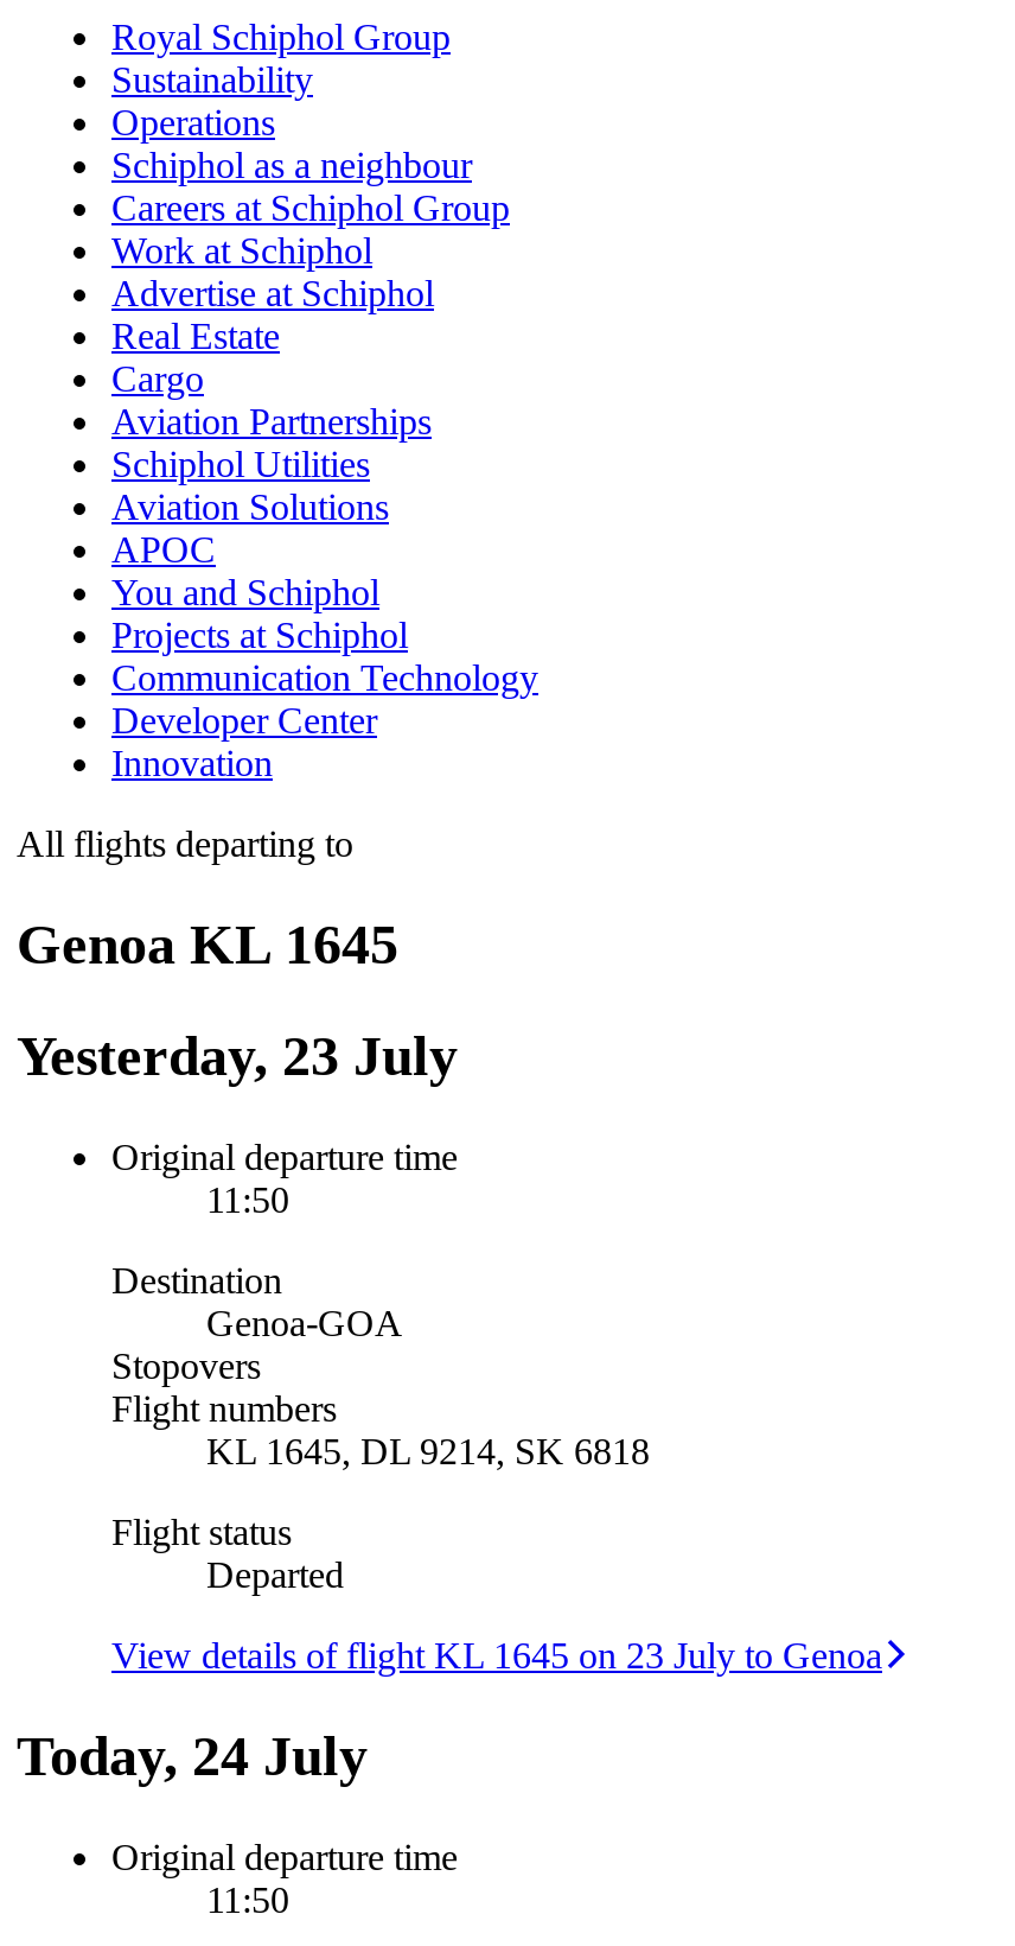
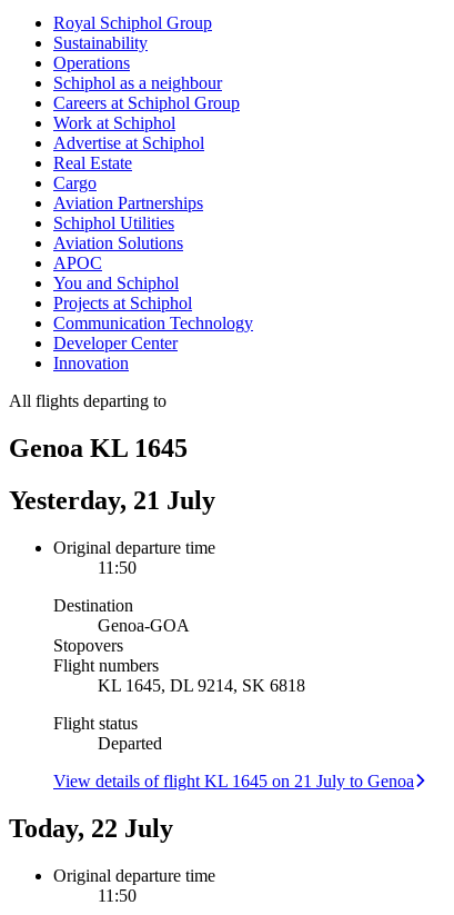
- Yesterday, 23 July
+ Yesterday, 21 July

- View details of flight KL 1645 on 23 July to Genoa
+ View details of flight KL 1645 on 21 July to Genoa

- Today, 24 July
+ Today, 22 July
